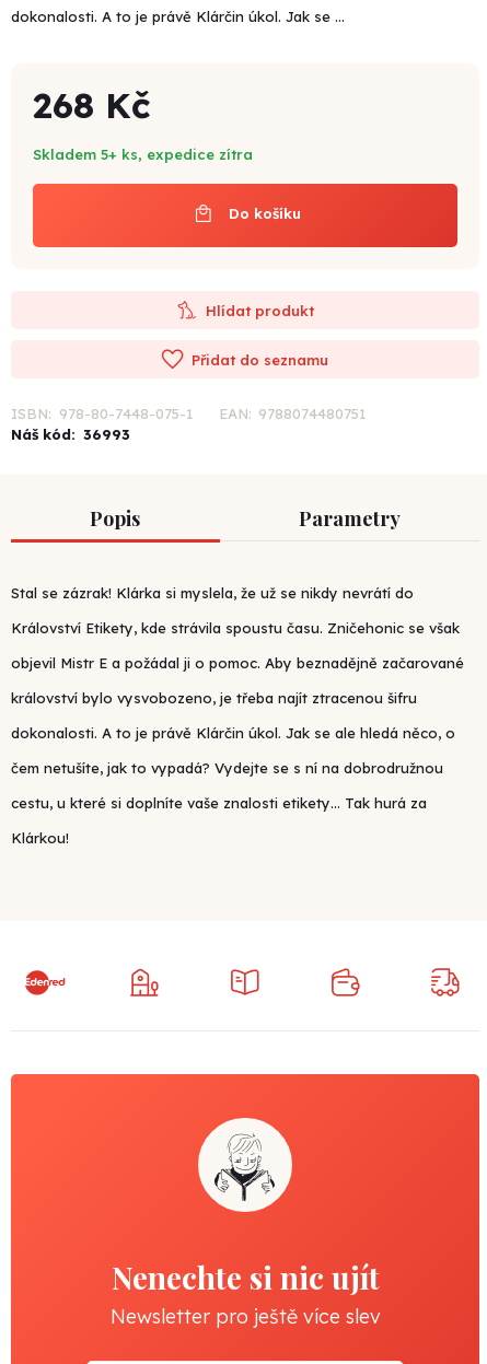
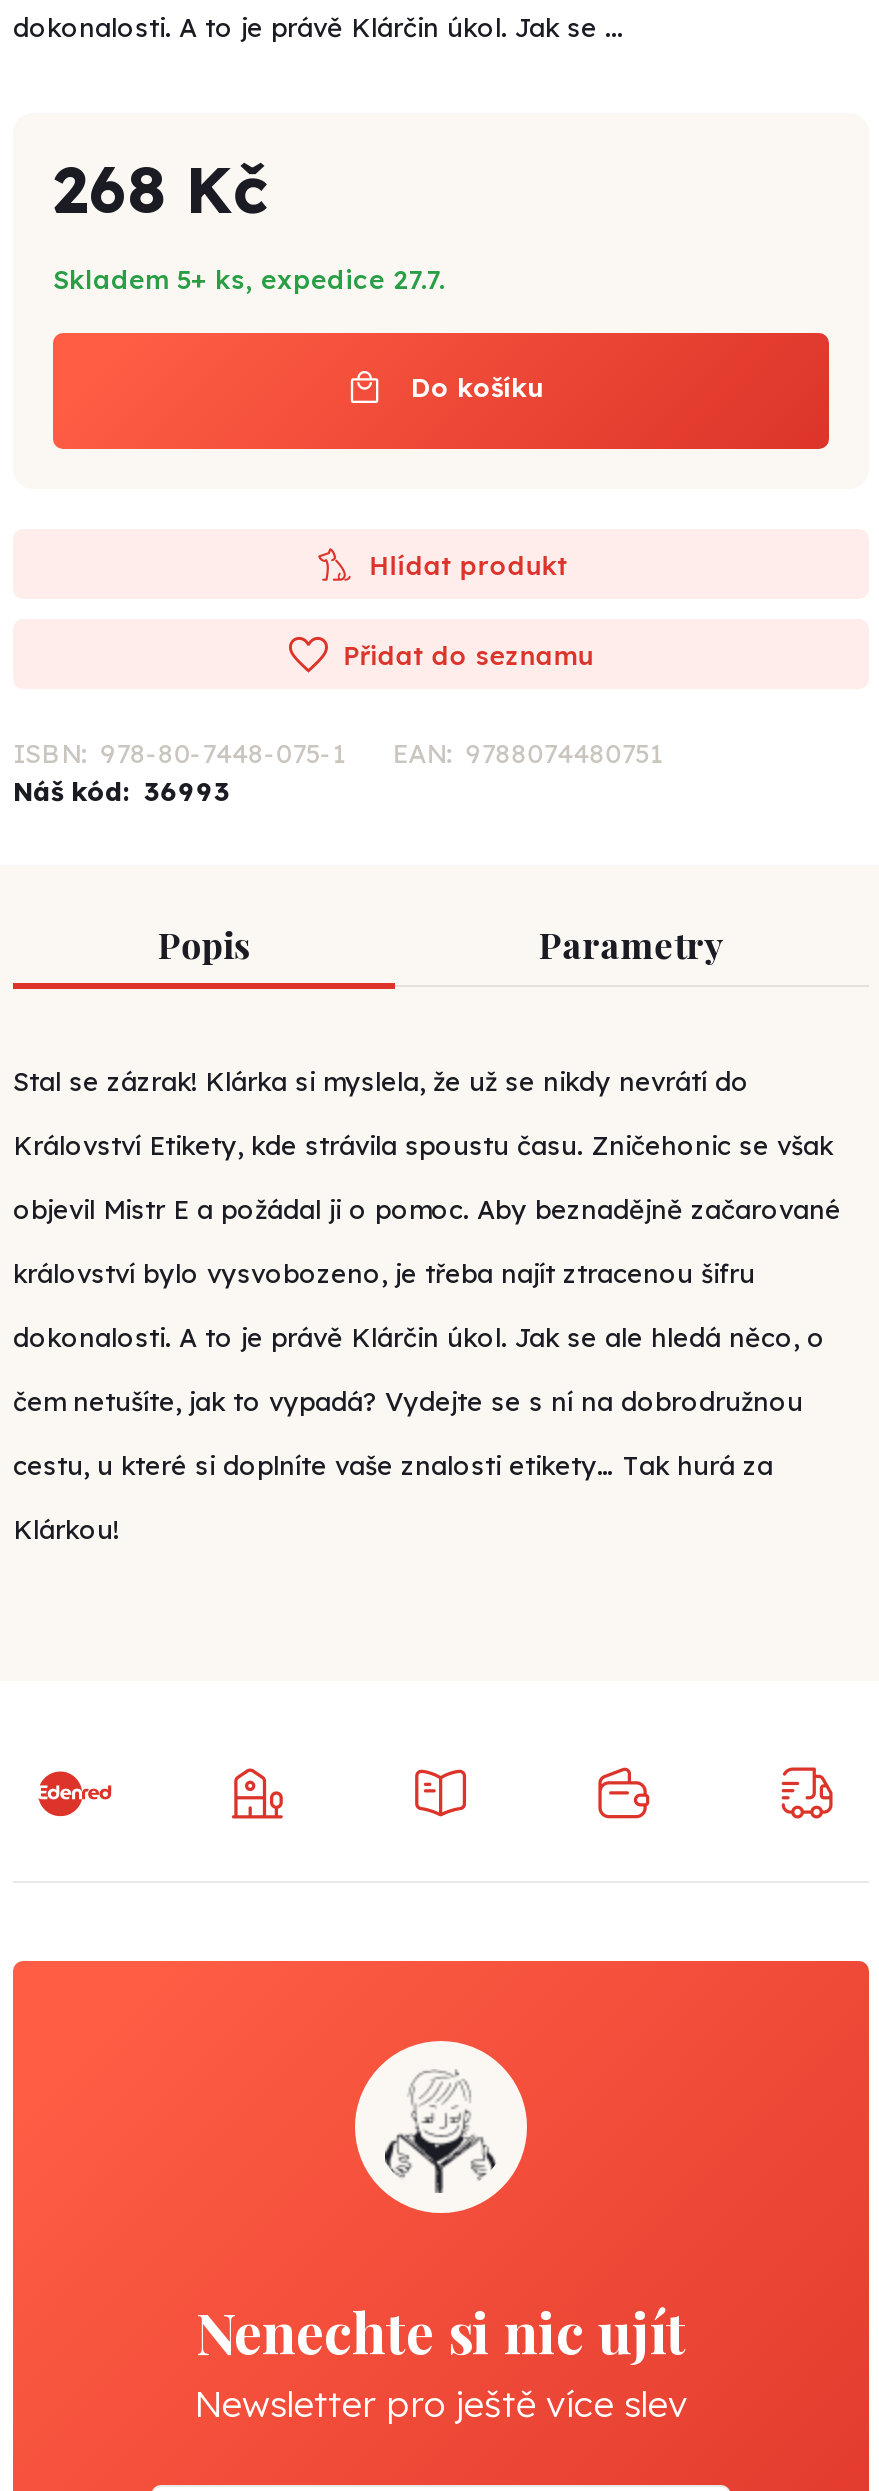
- Skladem 5+ ks, expedice zítra
+ Skladem 5+ ks, expedice 27.7.
